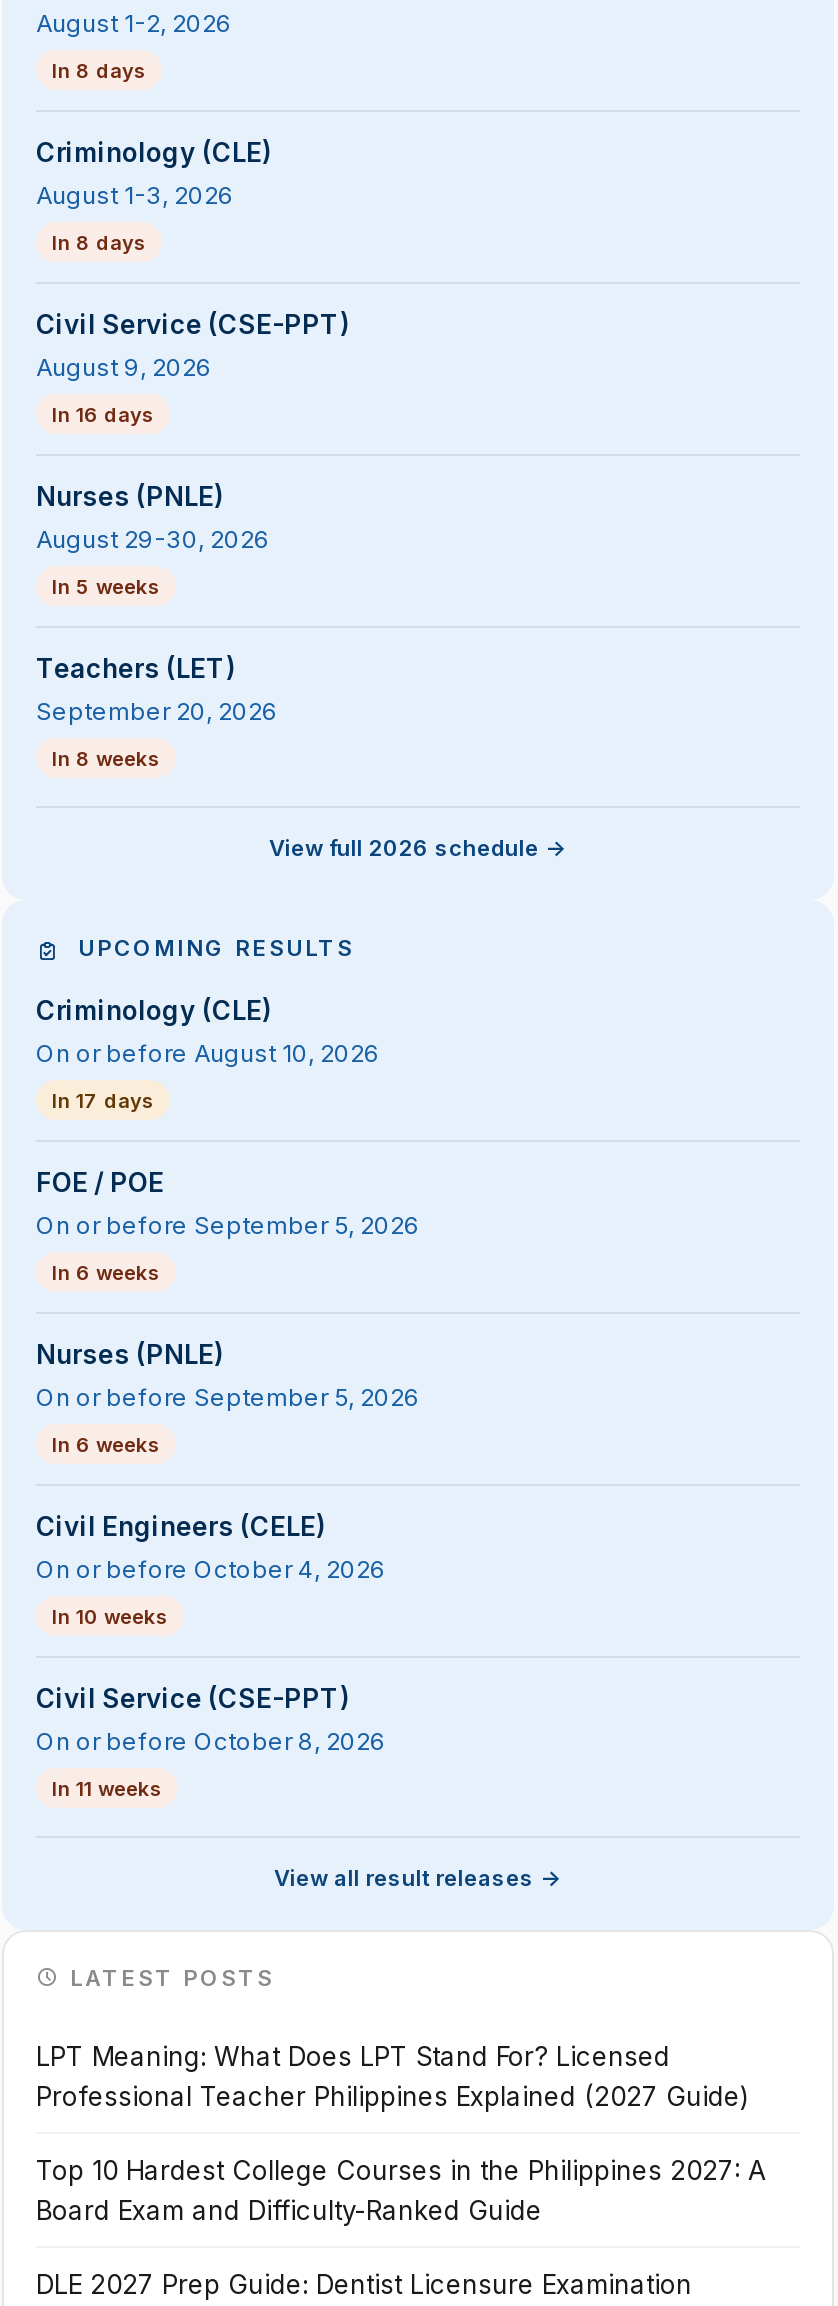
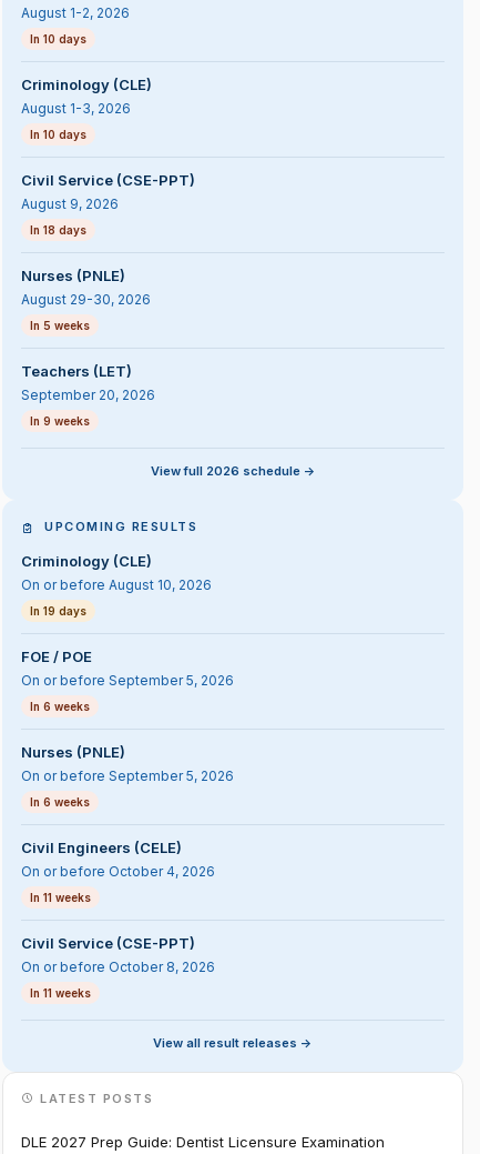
- In 8 days
+ In 10 days

- In 8 days
+ In 10 days

- In 16 days
+ In 18 days

- In 8 weeks
+ In 9 weeks

- In 17 days
+ In 19 days

- In 10 weeks
+ In 11 weeks

- LPT Meaning: What Does LPT Stand For? Licensed
- Professional Teacher Philippines Explained (2027 Guide)
- Top 10 Hardest College Courses in the Philippines 2027: A
- Board Exam and Difficulty-Ranked Guide
